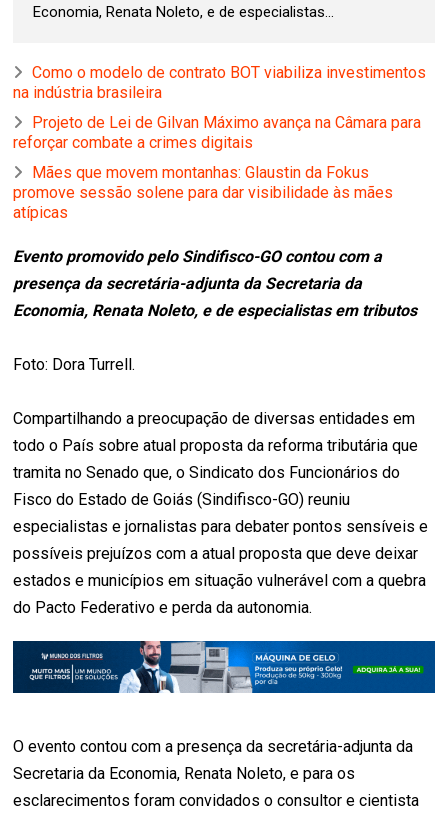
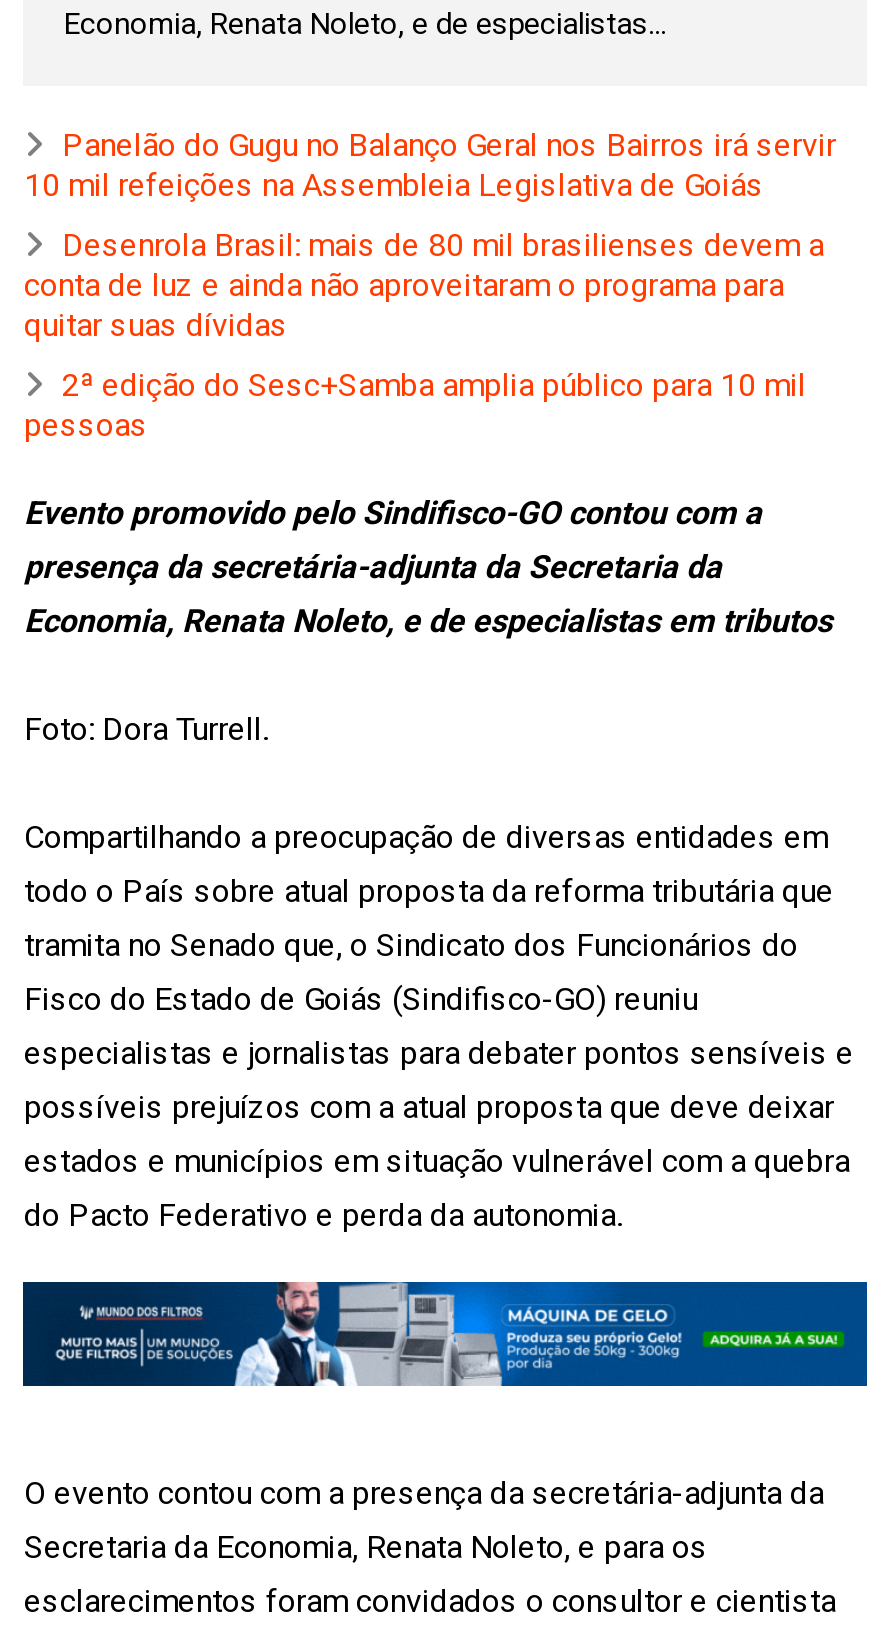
- Como o modelo de contrato BOT viabiliza investimentos
- na indústria brasileira
+ Panelão do Gugu no Balanço Geral nos Bairros irá servir
+ 10 mil refeições na Assembleia Legislativa de Goiás

- Projeto de Lei de Gilvan Máximo avança na Câmara para
- reforçar combate a crimes digitais
+ Desenrola Brasil: mais de 80 mil brasilienses devem a
+ conta de luz e ainda não aproveitaram o programa para
+ quitar suas dívidas

- Mães que movem montanhas: Glaustin da Fokus
- promove sessão solene para dar visibilidade às mães
- atípicas
+ 2ª edição do Sesc+Samba amplia público para 10 mil
+ pessoas
